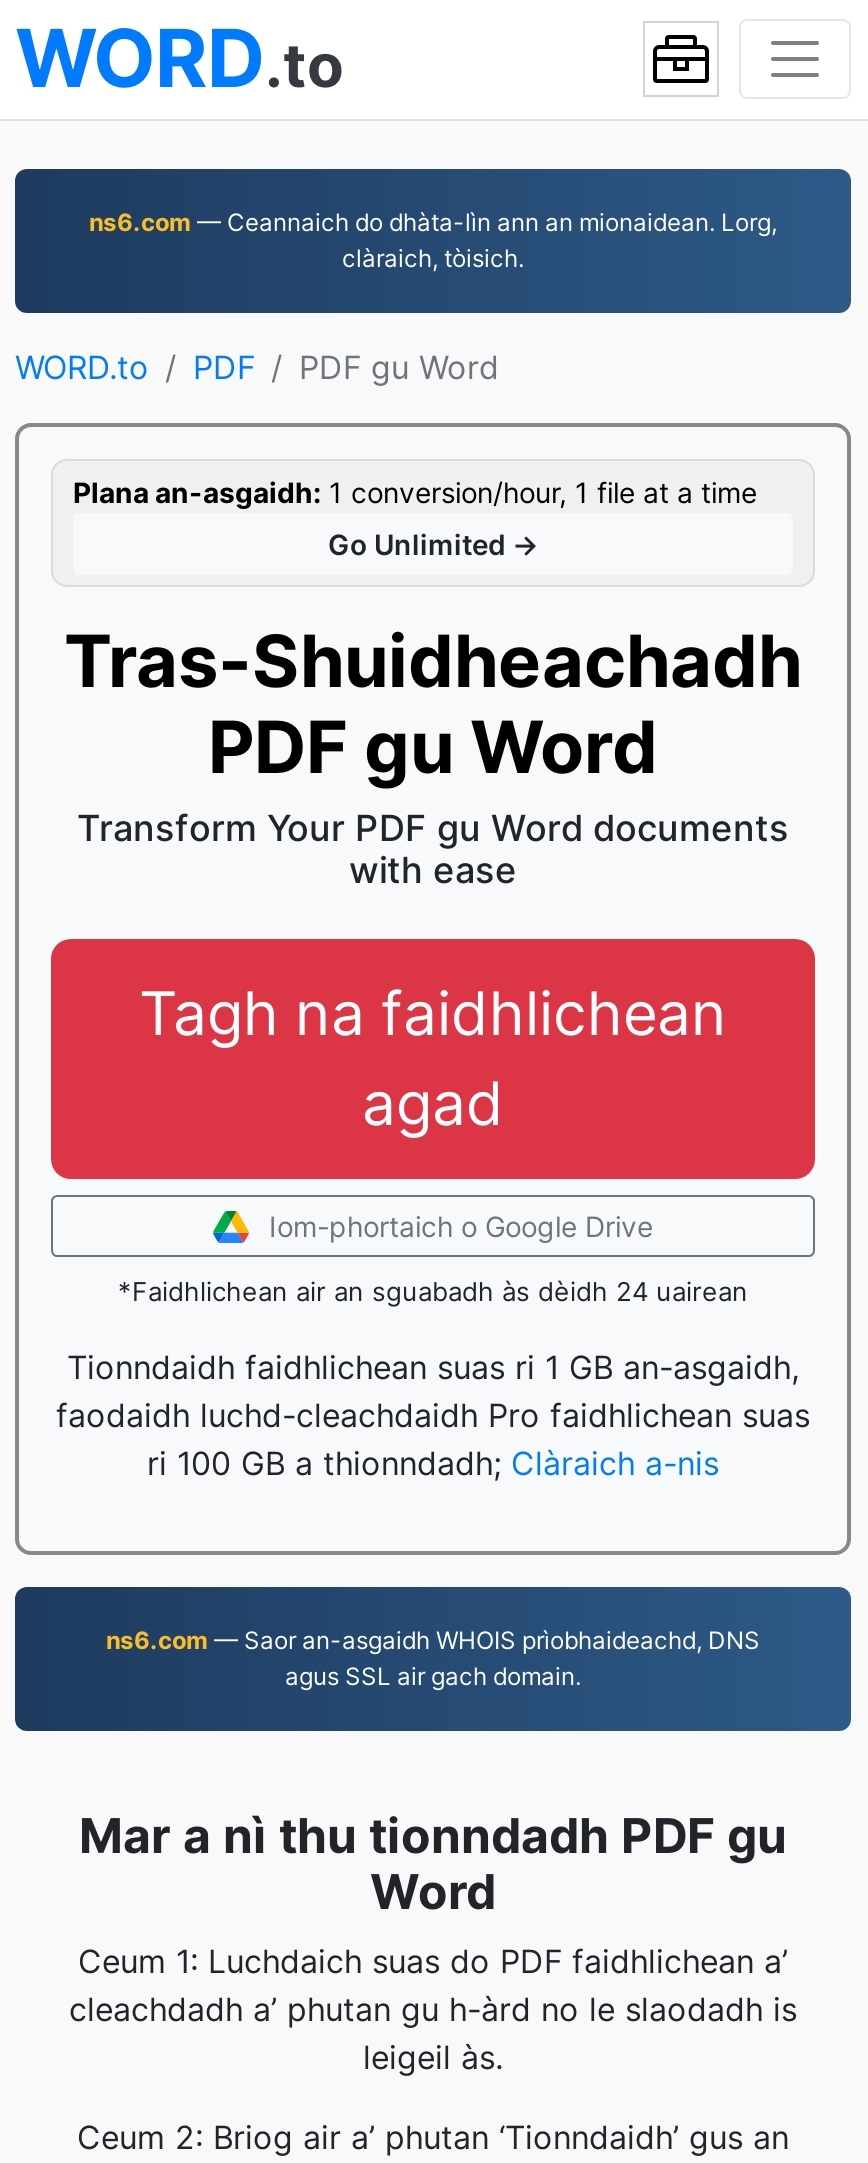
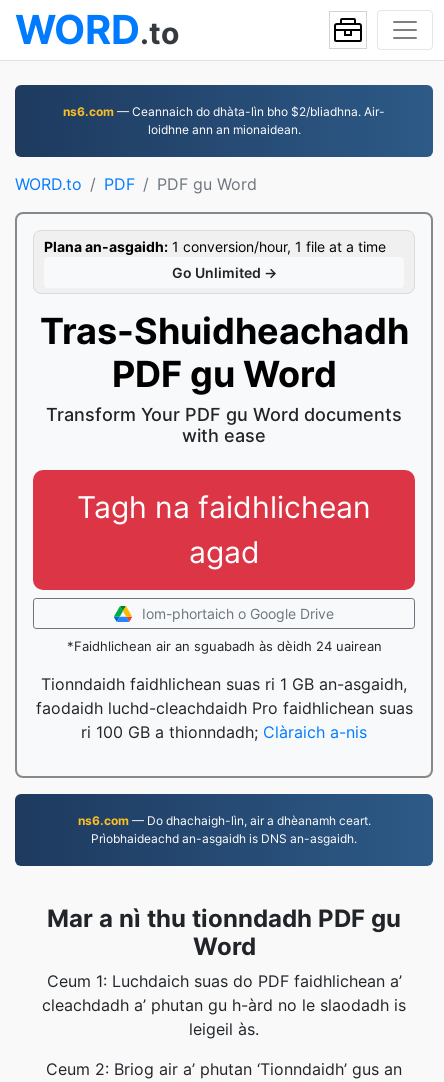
- ns6.com — Ceannaich do dhàta-lìn ann an mionaidean. Lorg,
- clàraich, tòisich.
+ ns6.com — Ceannaich do dhàta-lìn bho $2/bliadhna. Air-
+ loidhne ann an mionaidean.

- ns6.com — Saor an-asgaidh WHOIS prìobhaideachd, DNS
- agus SSL air gach domain.
+ ns6.com — Do dhachaigh-lìn, air a dhèanamh ceart.
+ Prìobhaideachd an-asgaidh is DNS an-asgaidh.
